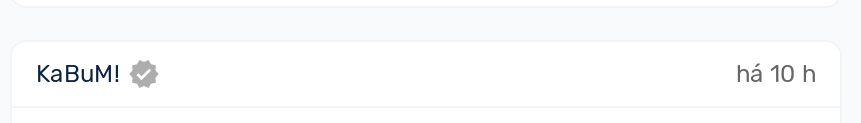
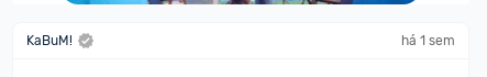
- há 10 h
+ há 1 sem
